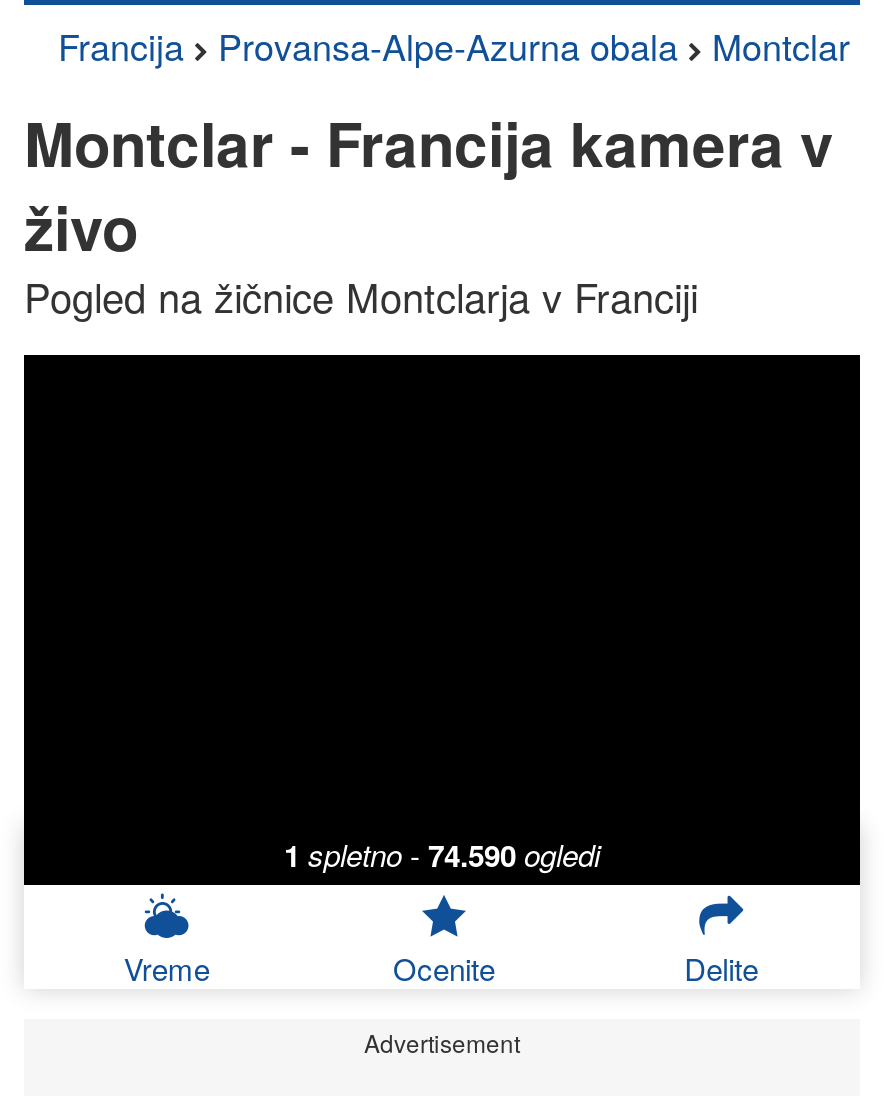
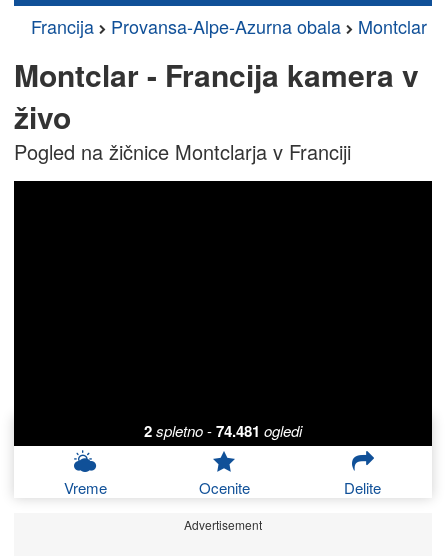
- 1 spletno - 74.590 ogledi
+ 2 spletno - 74.481 ogledi
